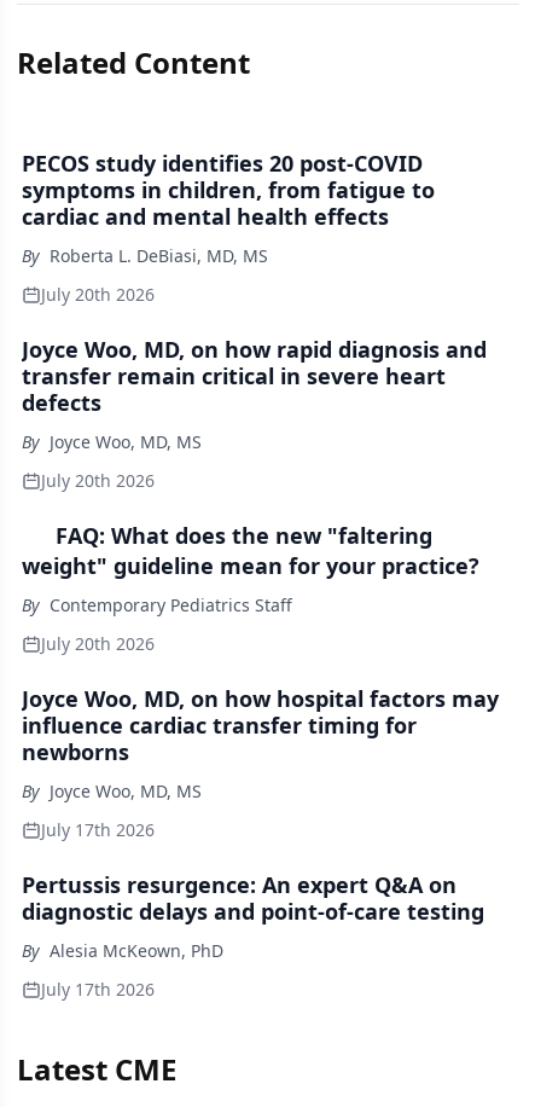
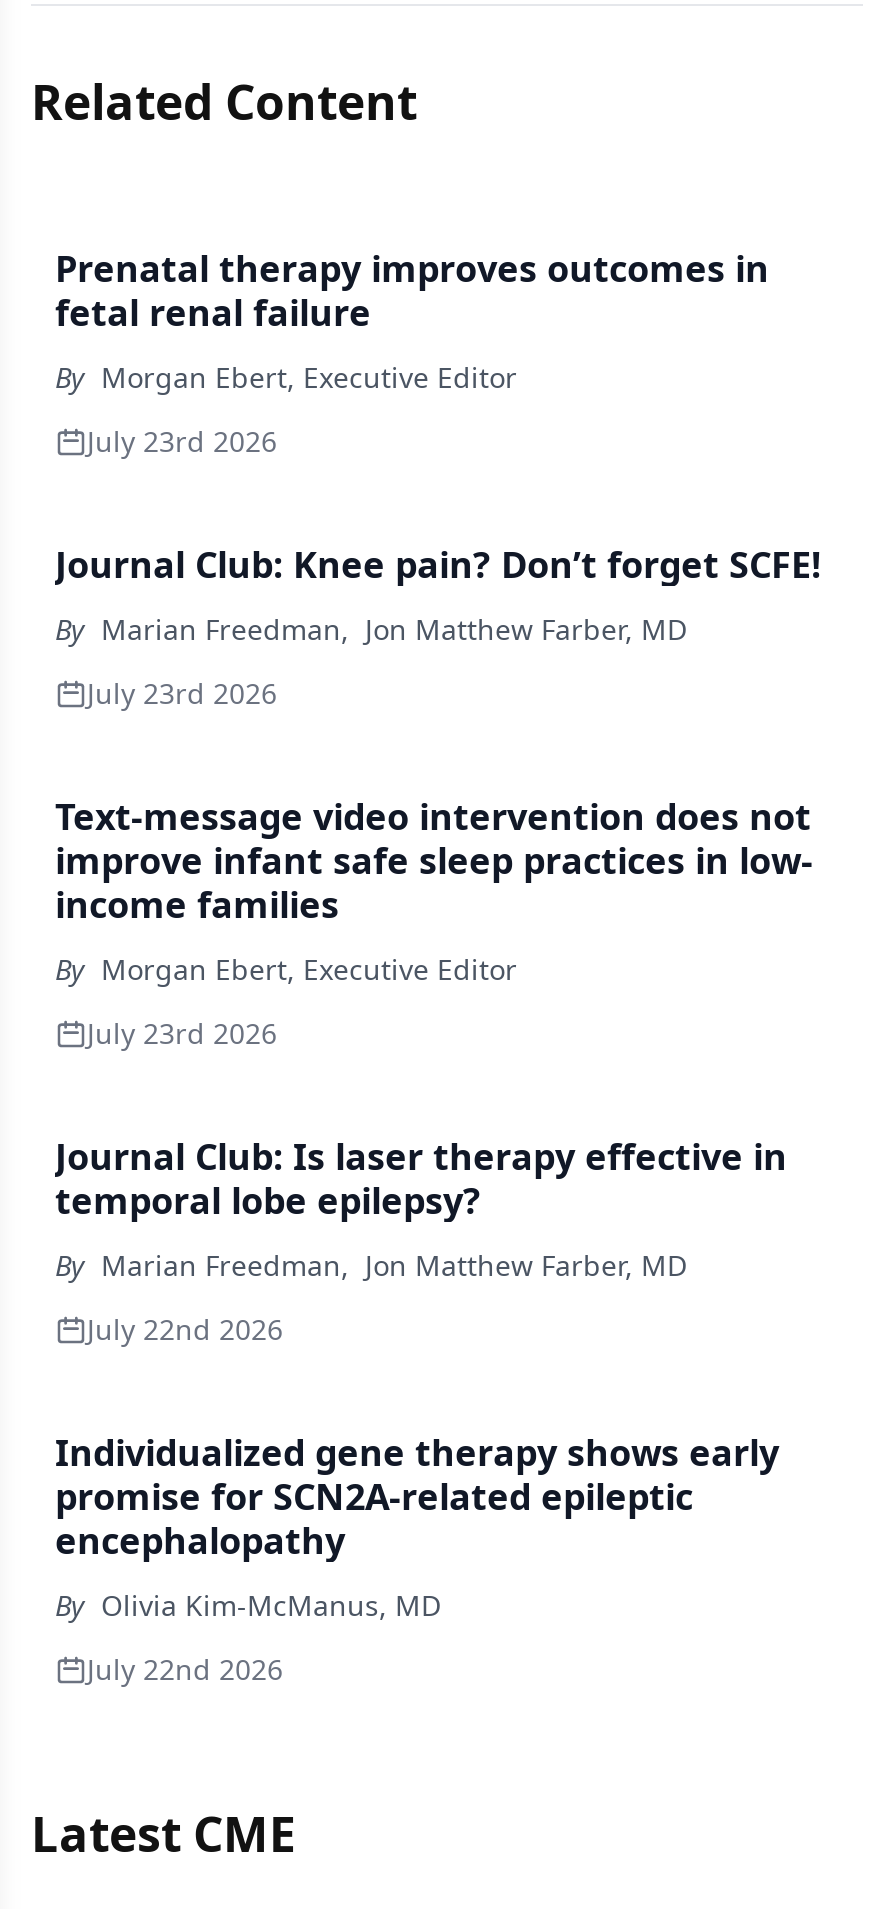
- PECOS study identifies 20 post-COVID
- symptoms in children, from fatigue to
- cardiac and mental health effects
+ Prenatal therapy improves outcomes in
+ fetal renal failure

- By Roberta L. DeBiasi, MD, MS
+ By Morgan Ebert, Executive Editor

- July 20th 2026
+ July 23rd 2026

- Joyce Woo, MD, on how rapid diagnosis and
- transfer remain critical in severe heart
- defects
+ Journal Club: Knee pain? Don’t forget SCFE!

- By Joyce Woo, MD, MS
+ By Marian Freedman, Jon Matthew Farber, MD

- July 20th 2026
+ July 23rd 2026

- FAQ: What does the new "faltering
- weight" guideline mean for your practice?
+ Text-message video intervention does not
+ improve infant safe sleep practices in low-
+ income families

- By Contemporary Pediatrics Staff
+ By Morgan Ebert, Executive Editor

- July 20th 2026
+ July 23rd 2026

- Joyce Woo, MD, on how hospital factors may
- influence cardiac transfer timing for
- newborns
+ Journal Club: Is laser therapy effective in
+ temporal lobe epilepsy?

- By Joyce Woo, MD, MS
+ By Marian Freedman, Jon Matthew Farber, MD

- July 17th 2026
+ July 22nd 2026

- Pertussis resurgence: An expert Q&A on
- diagnostic delays and point-of-care testing
+ Individualized gene therapy shows early
+ promise for SCN2A-related epileptic
+ encephalopathy

- By Alesia McKeown, PhD
+ By Olivia Kim-McManus, MD

- July 17th 2026
+ July 22nd 2026
